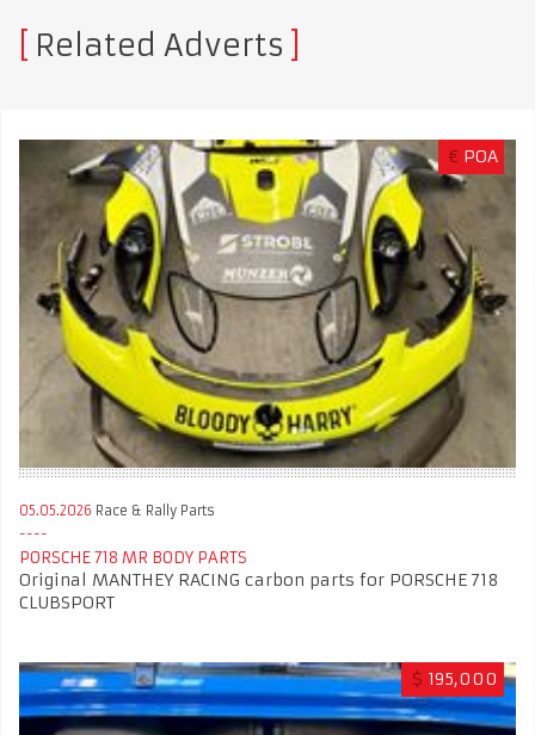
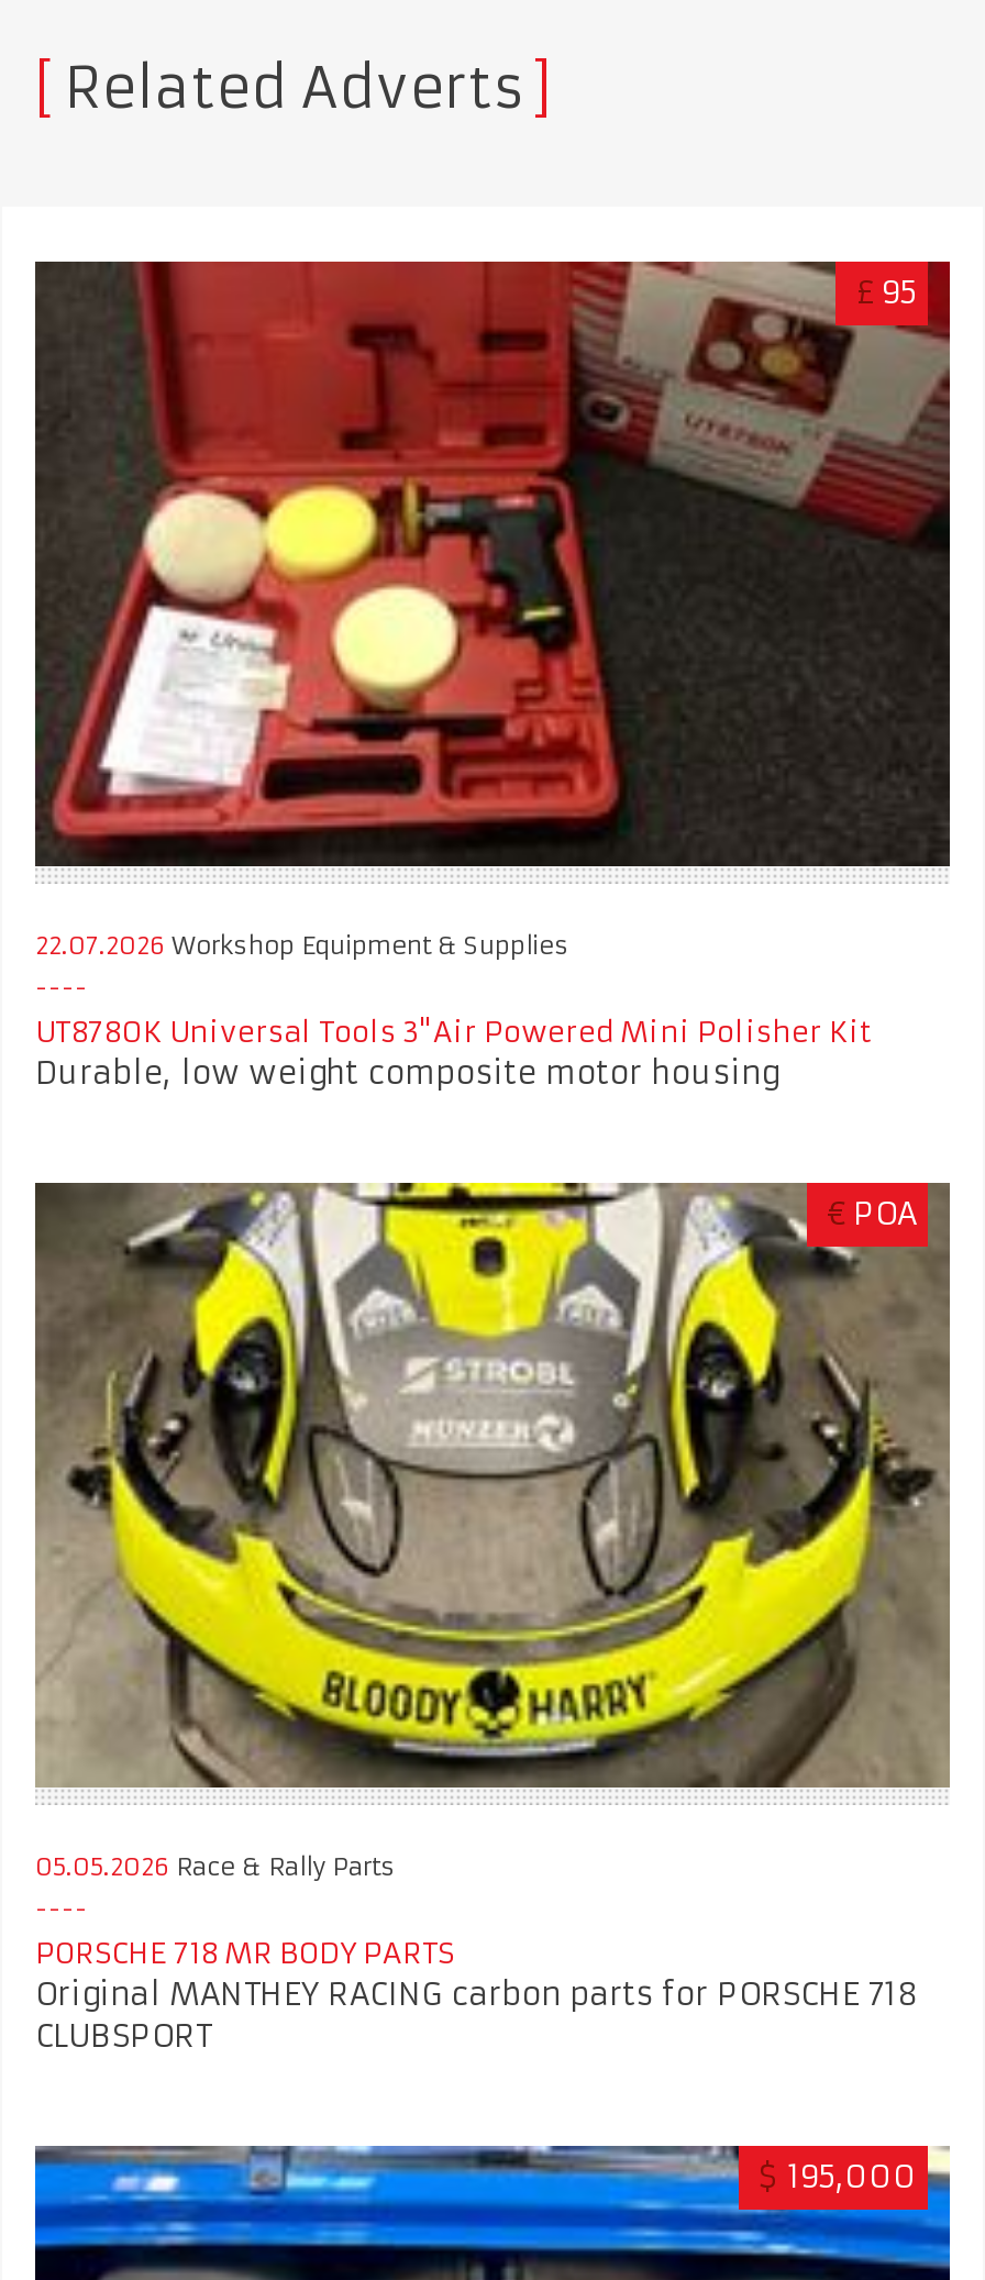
+ [image]
+ £ 95

+ 22.07.2026 Workshop Equipment & Supplies
+ UT8780K Universal Tools 3"Air Powered Mini Polisher Kit
+ Durable, low weight composite motor housing
